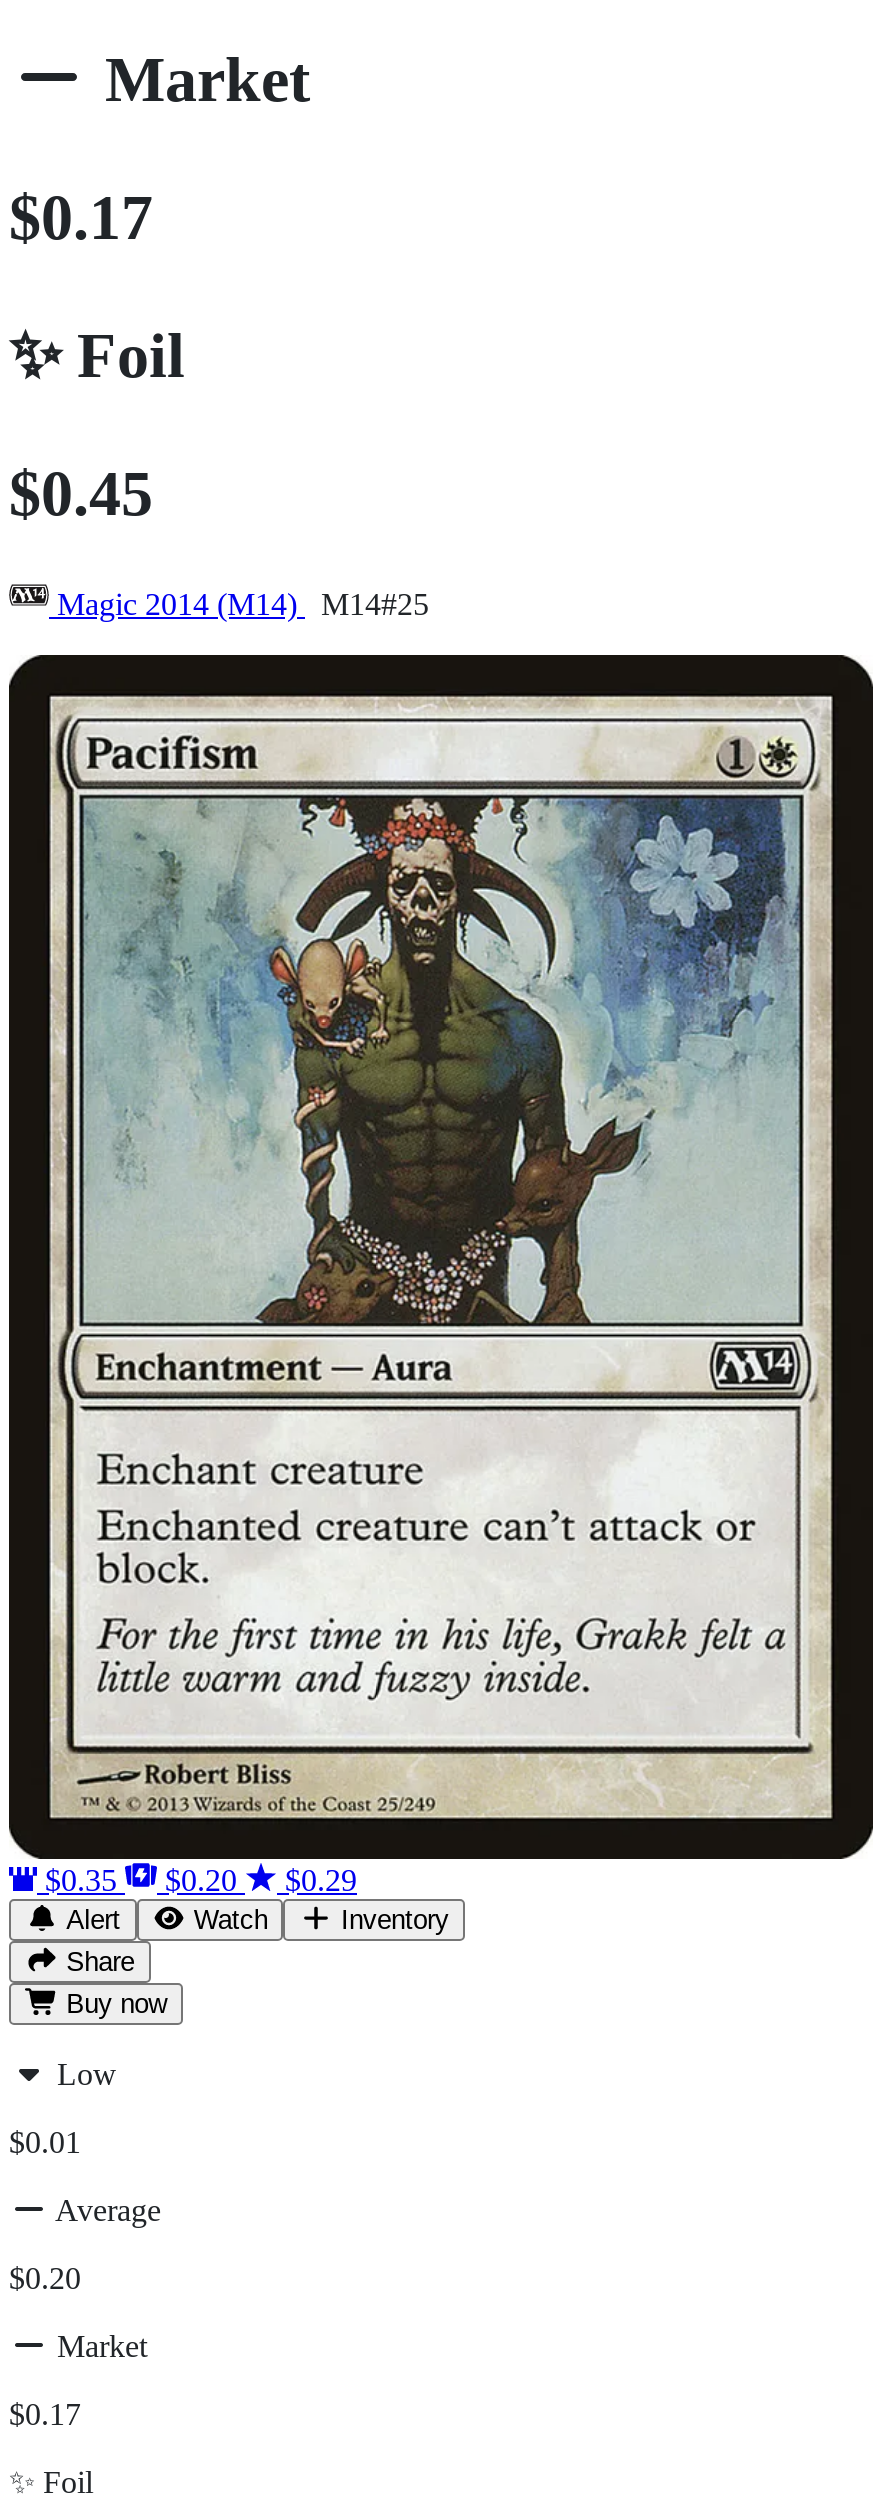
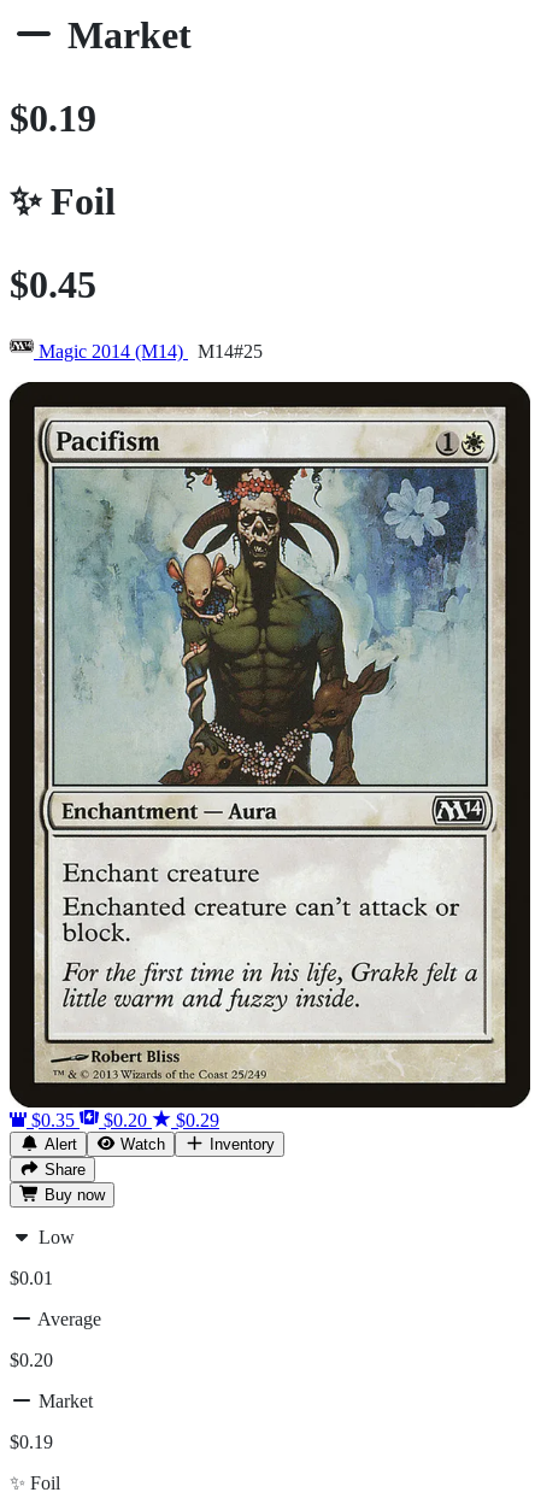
- $0.17
+ $0.19

- $0.17
+ $0.19
